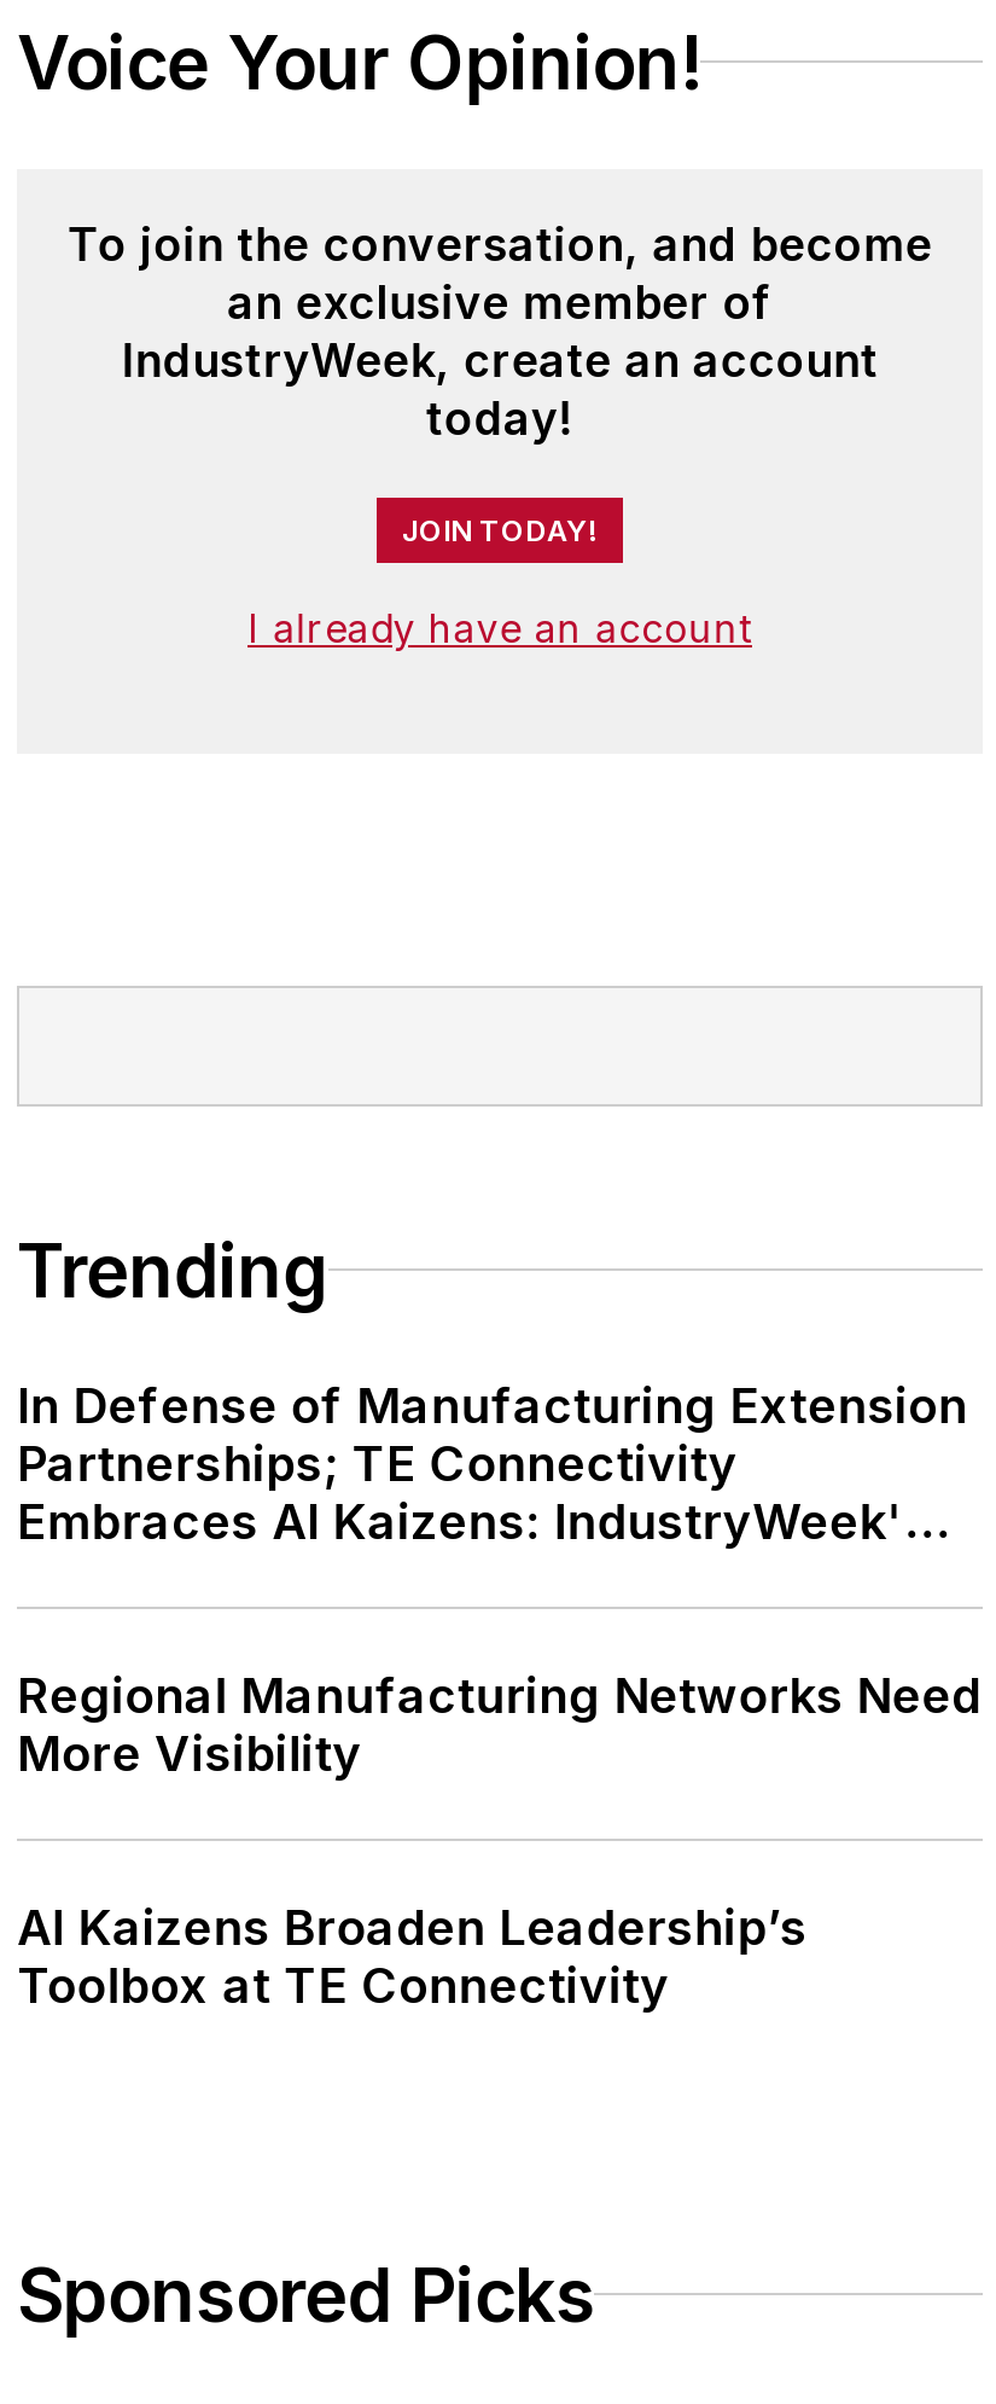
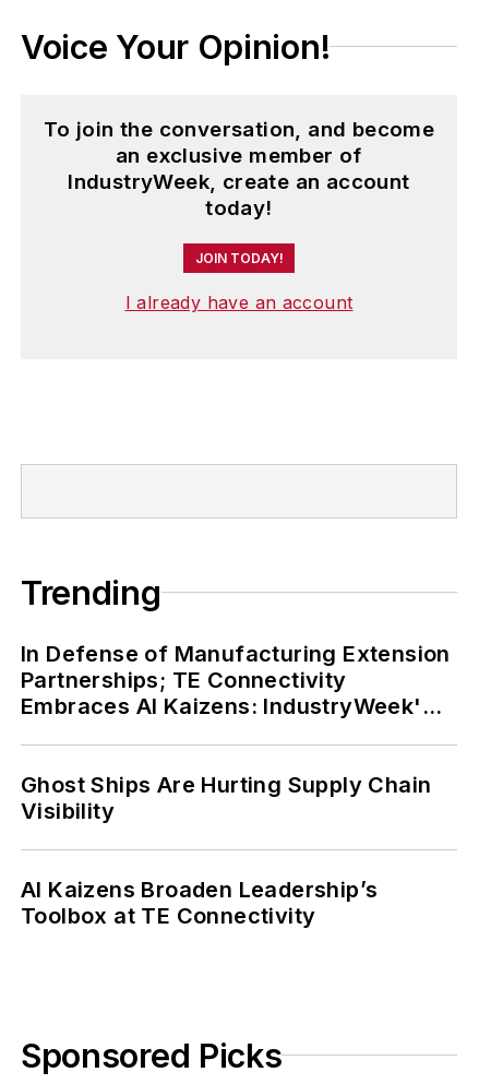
- Regional Manufacturing Networks Need
- More Visibility
+ Ghost Ships Are Hurting Supply Chain
+ Visibility
